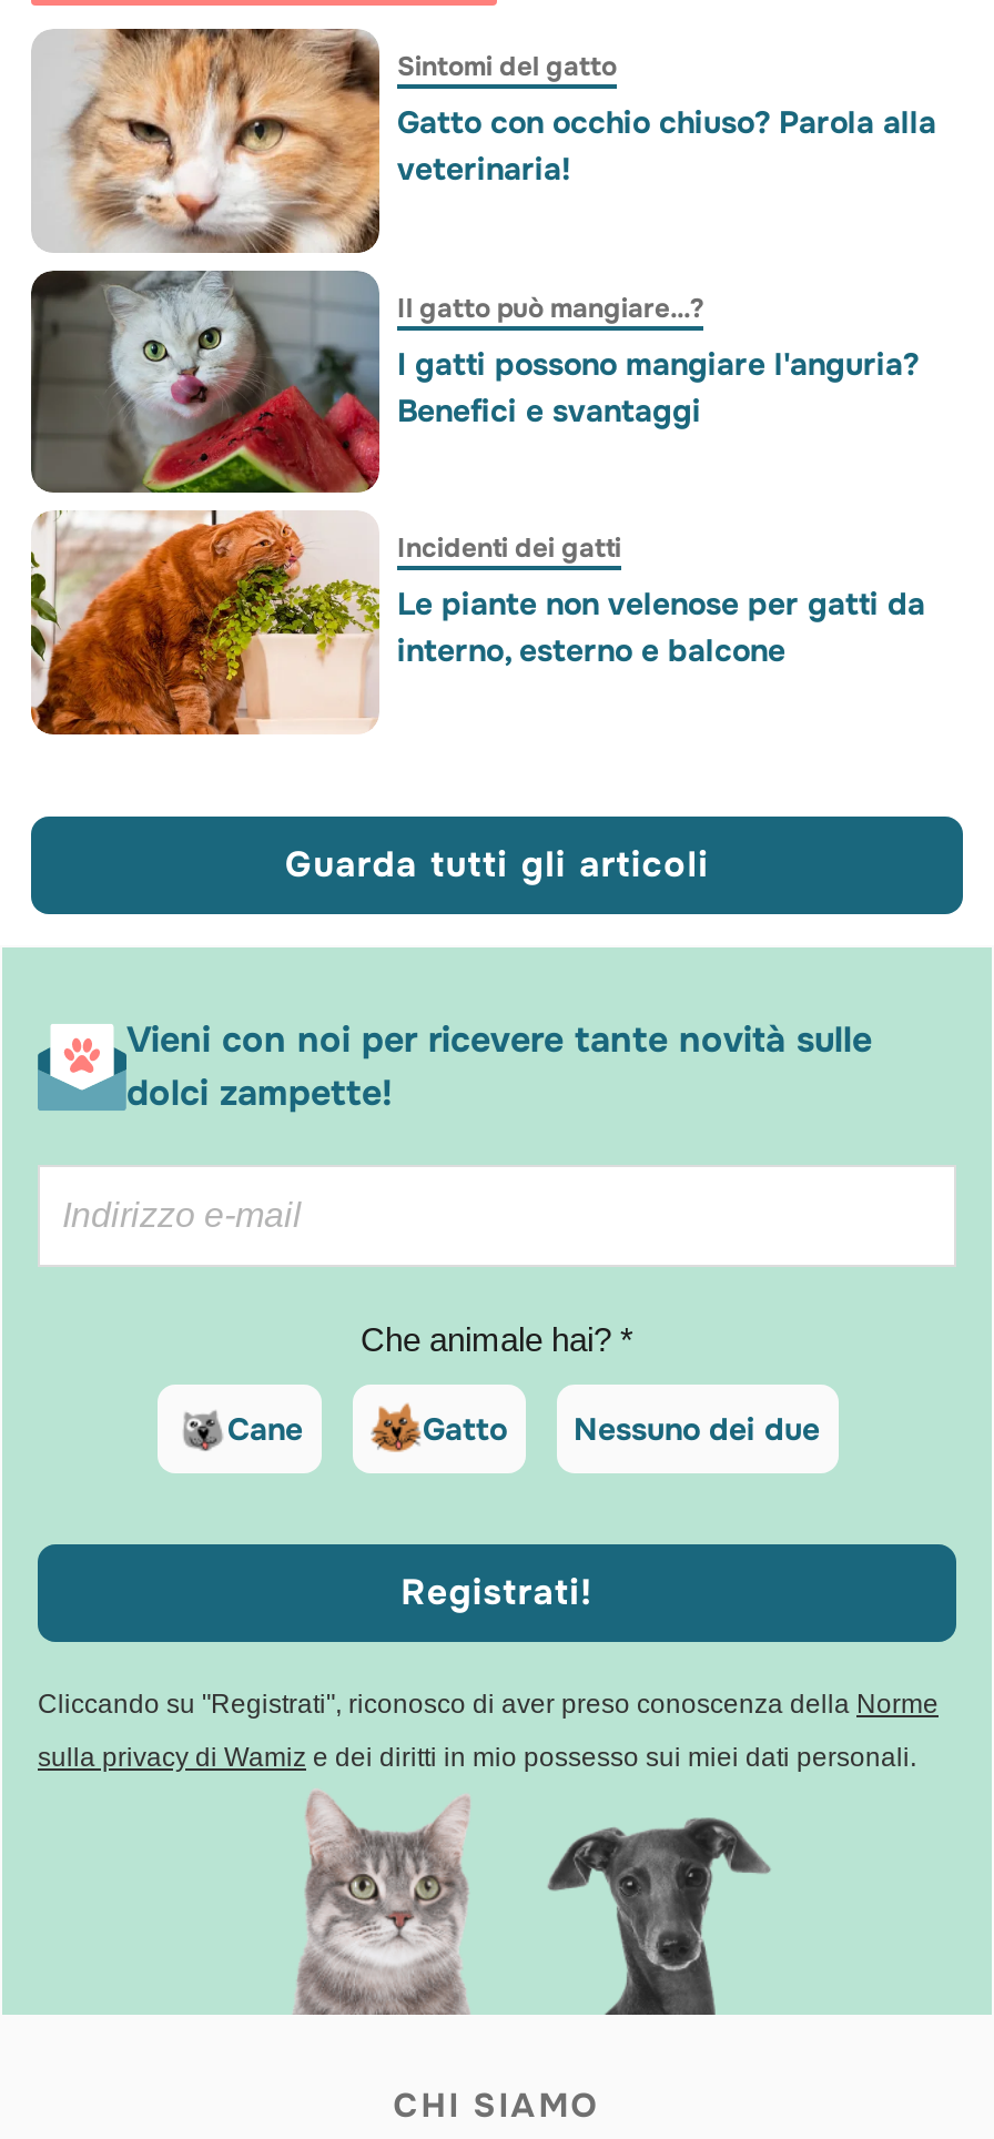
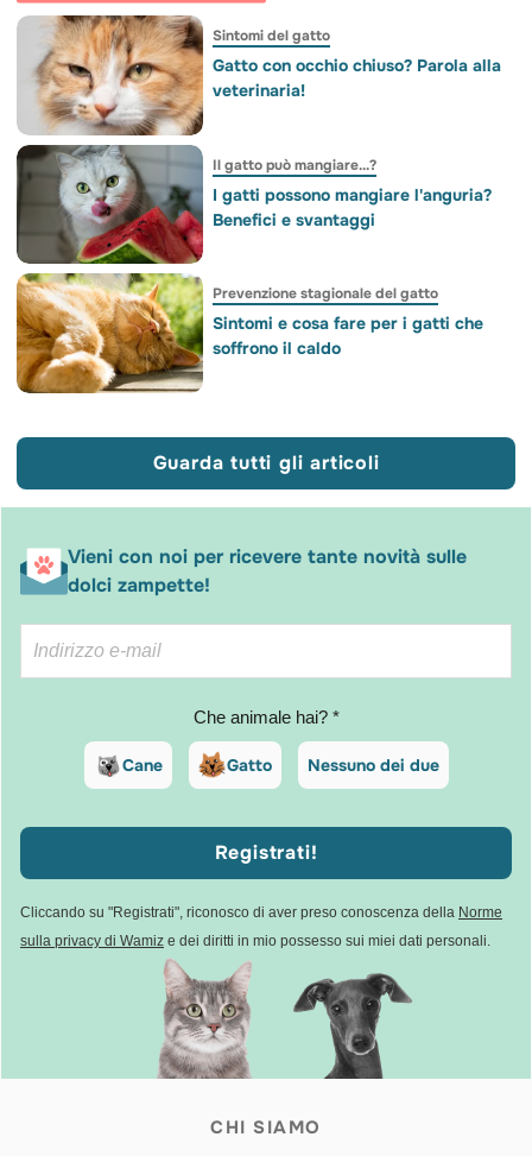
- [image]
- Incidenti dei gatti
- Le piante non velenose per gatti da
- interno, esterno e balcone
+ [image]
+ Prevenzione stagionale del gatto
+ Sintomi e cosa fare per i gatti che
+ soffrono il caldo
